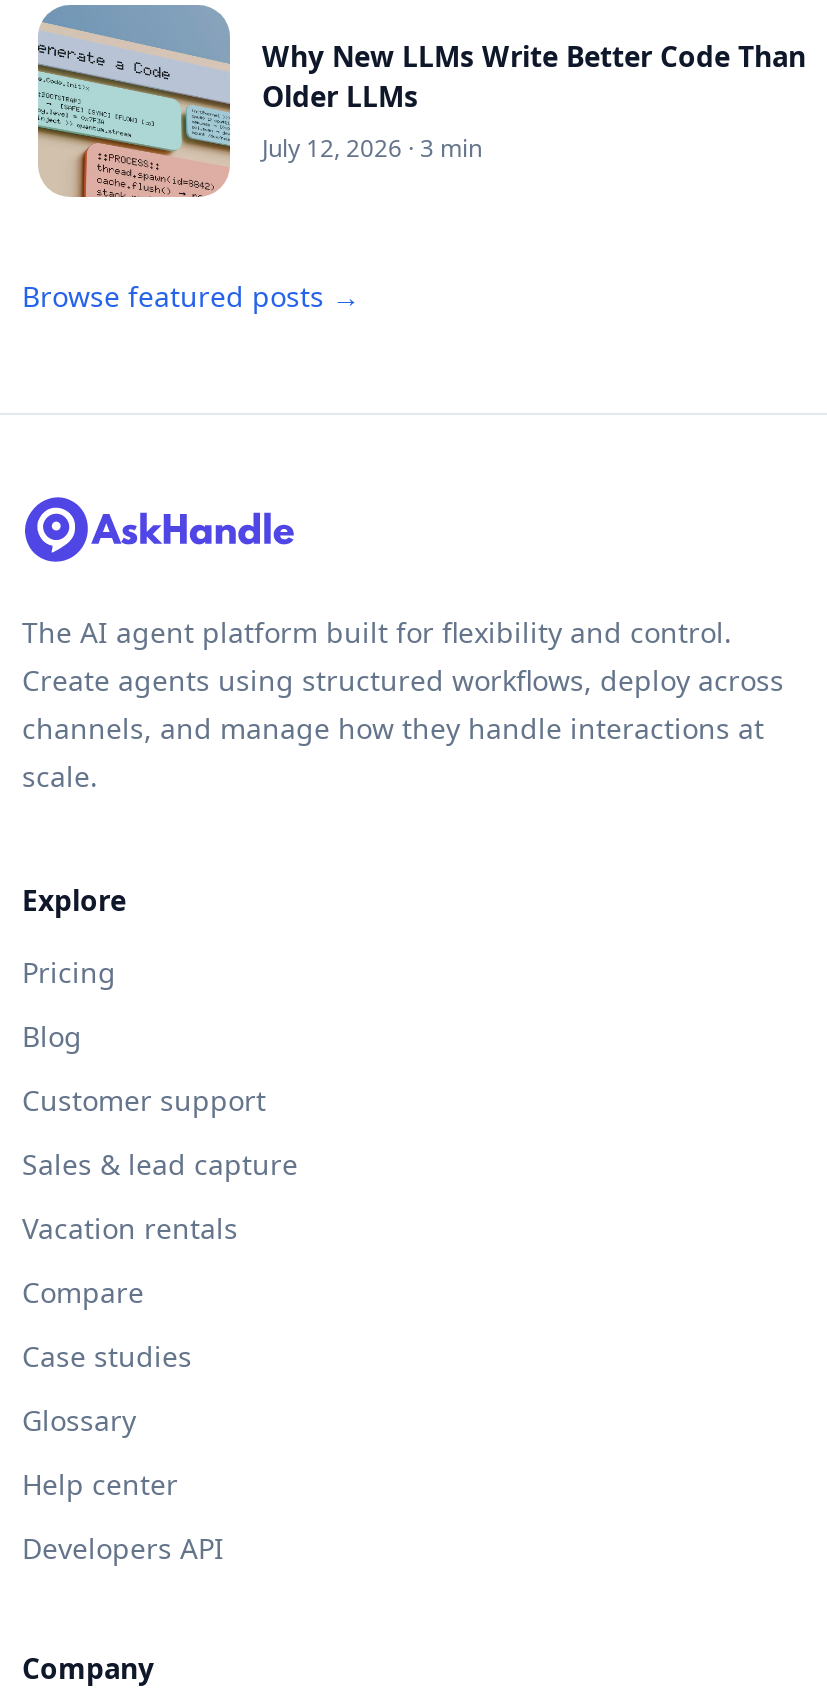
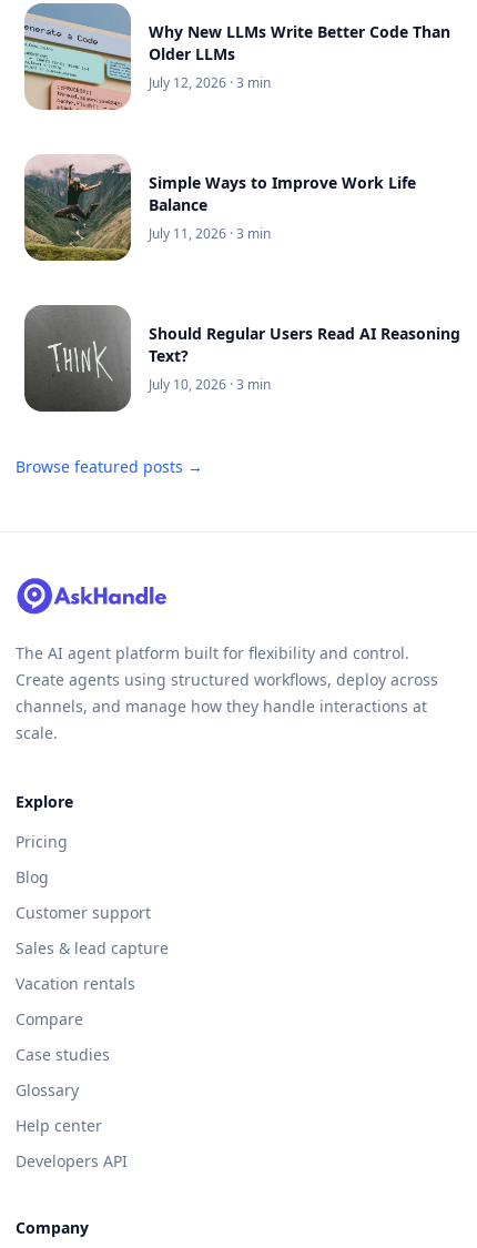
+ [image]
+ Simple Ways to Improve Work Life
+ Balance
+ July 11, 2026 · 3 min

+ [image]
+ Should Regular Users Read AI Reasoning
+ Text?
+ July 10, 2026 · 3 min
